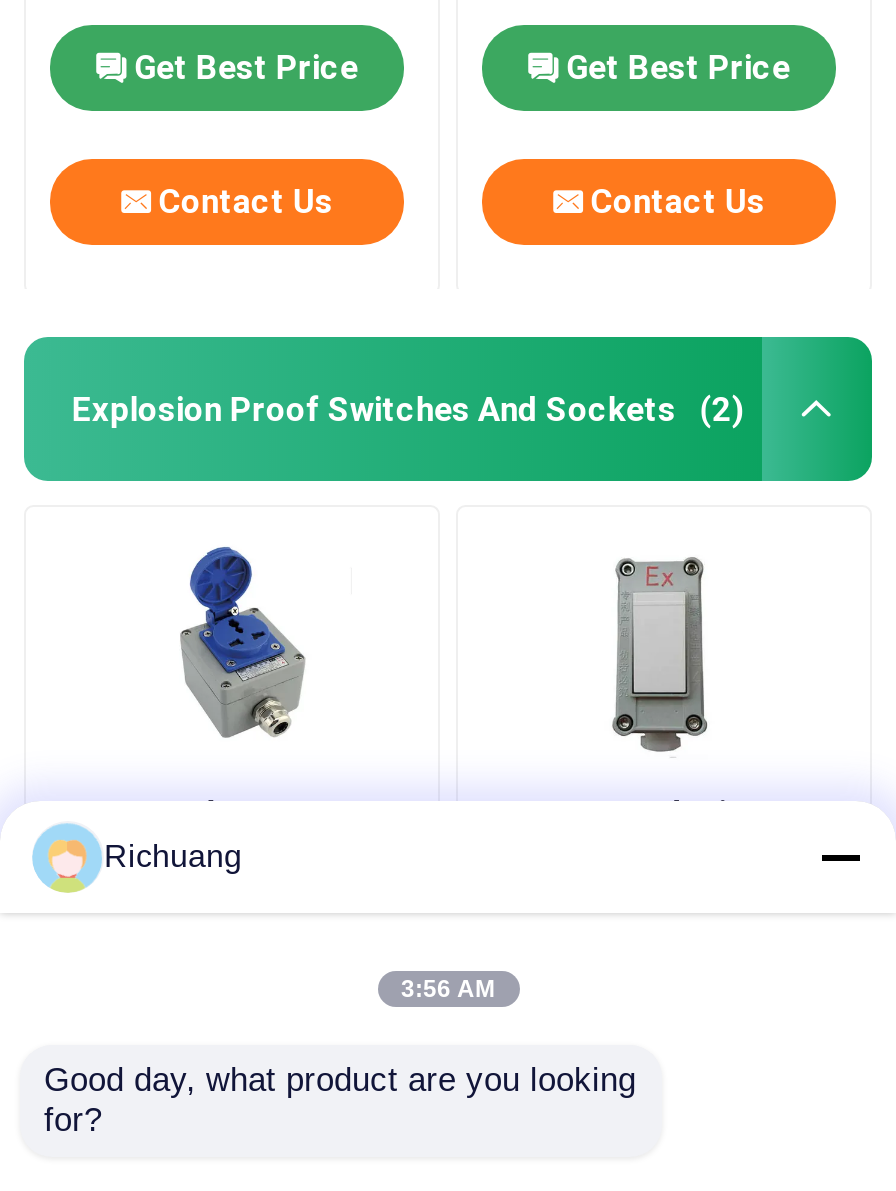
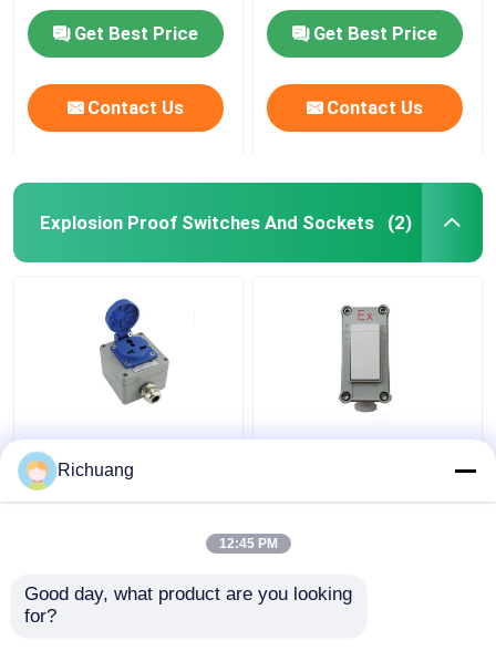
- 3:56 AM
+ 12:45 PM
